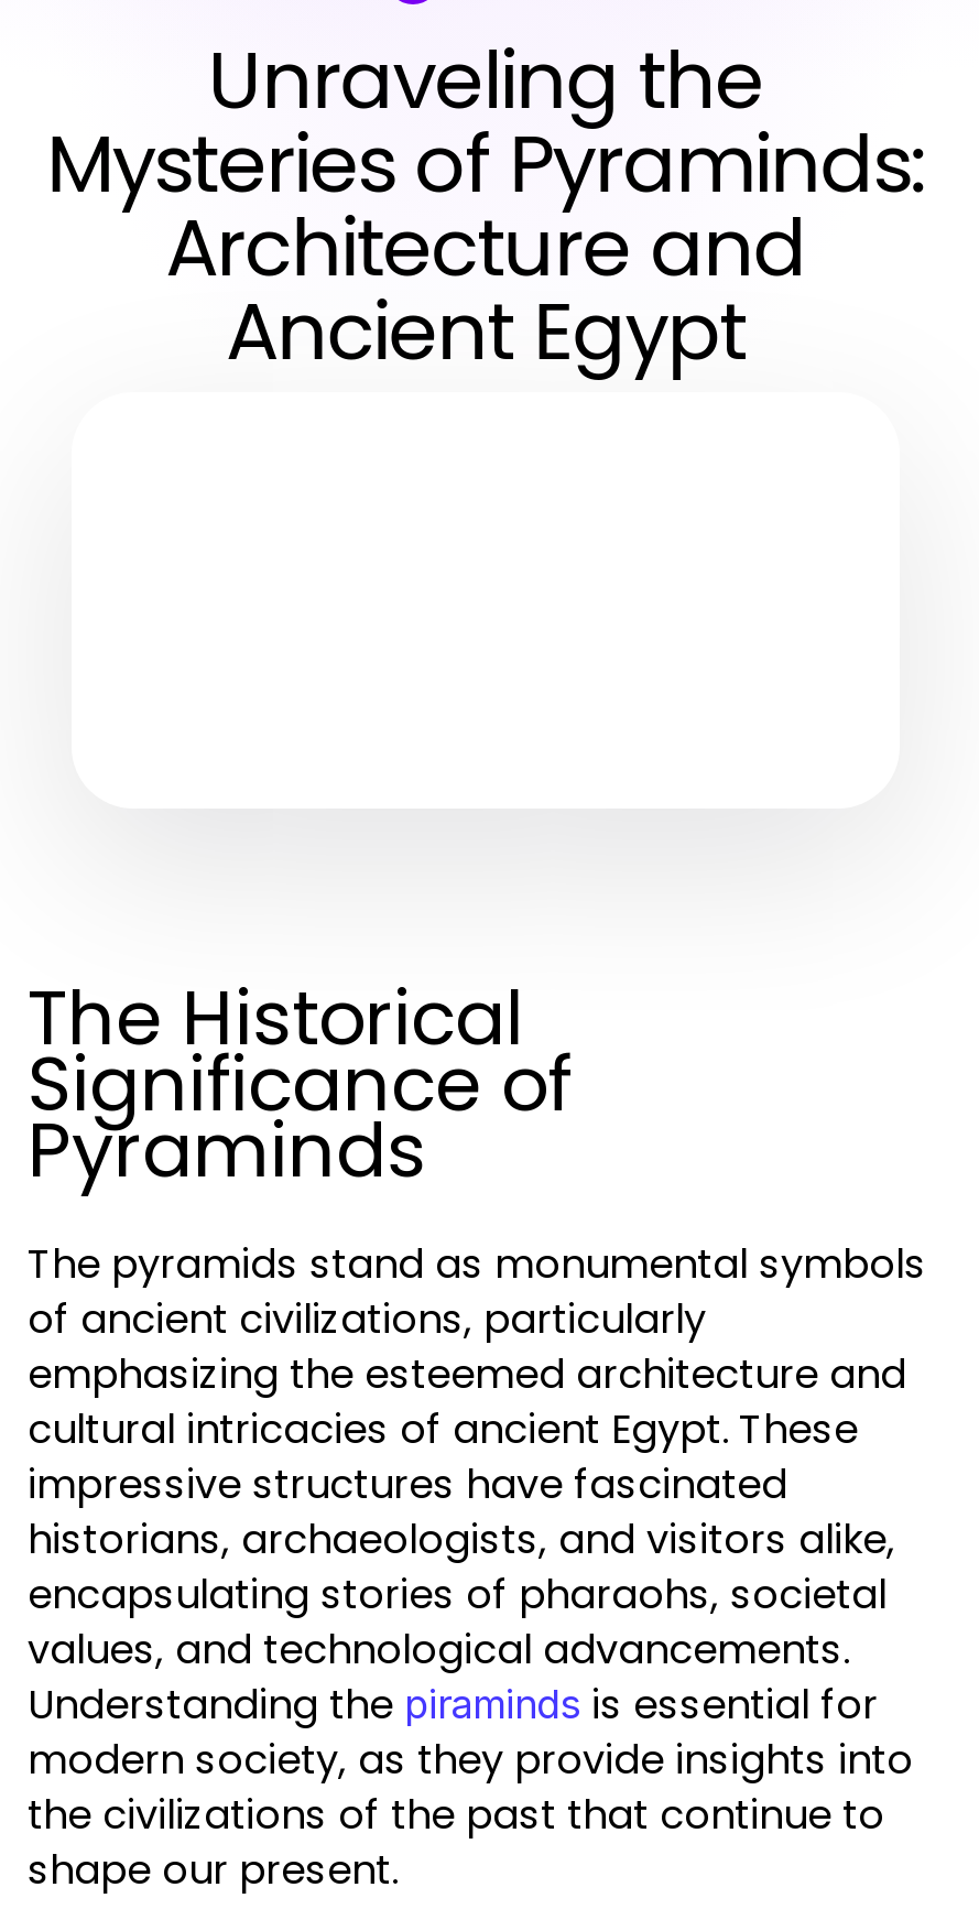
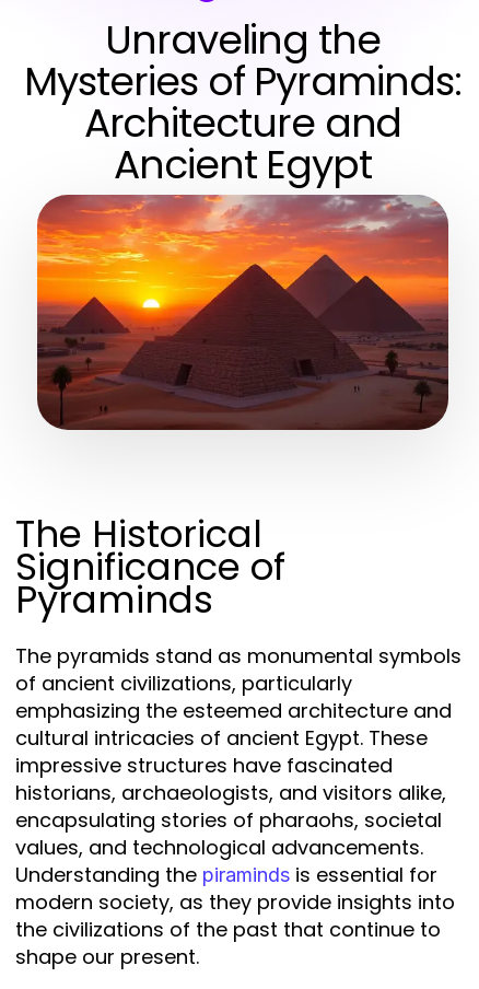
+ [image]
